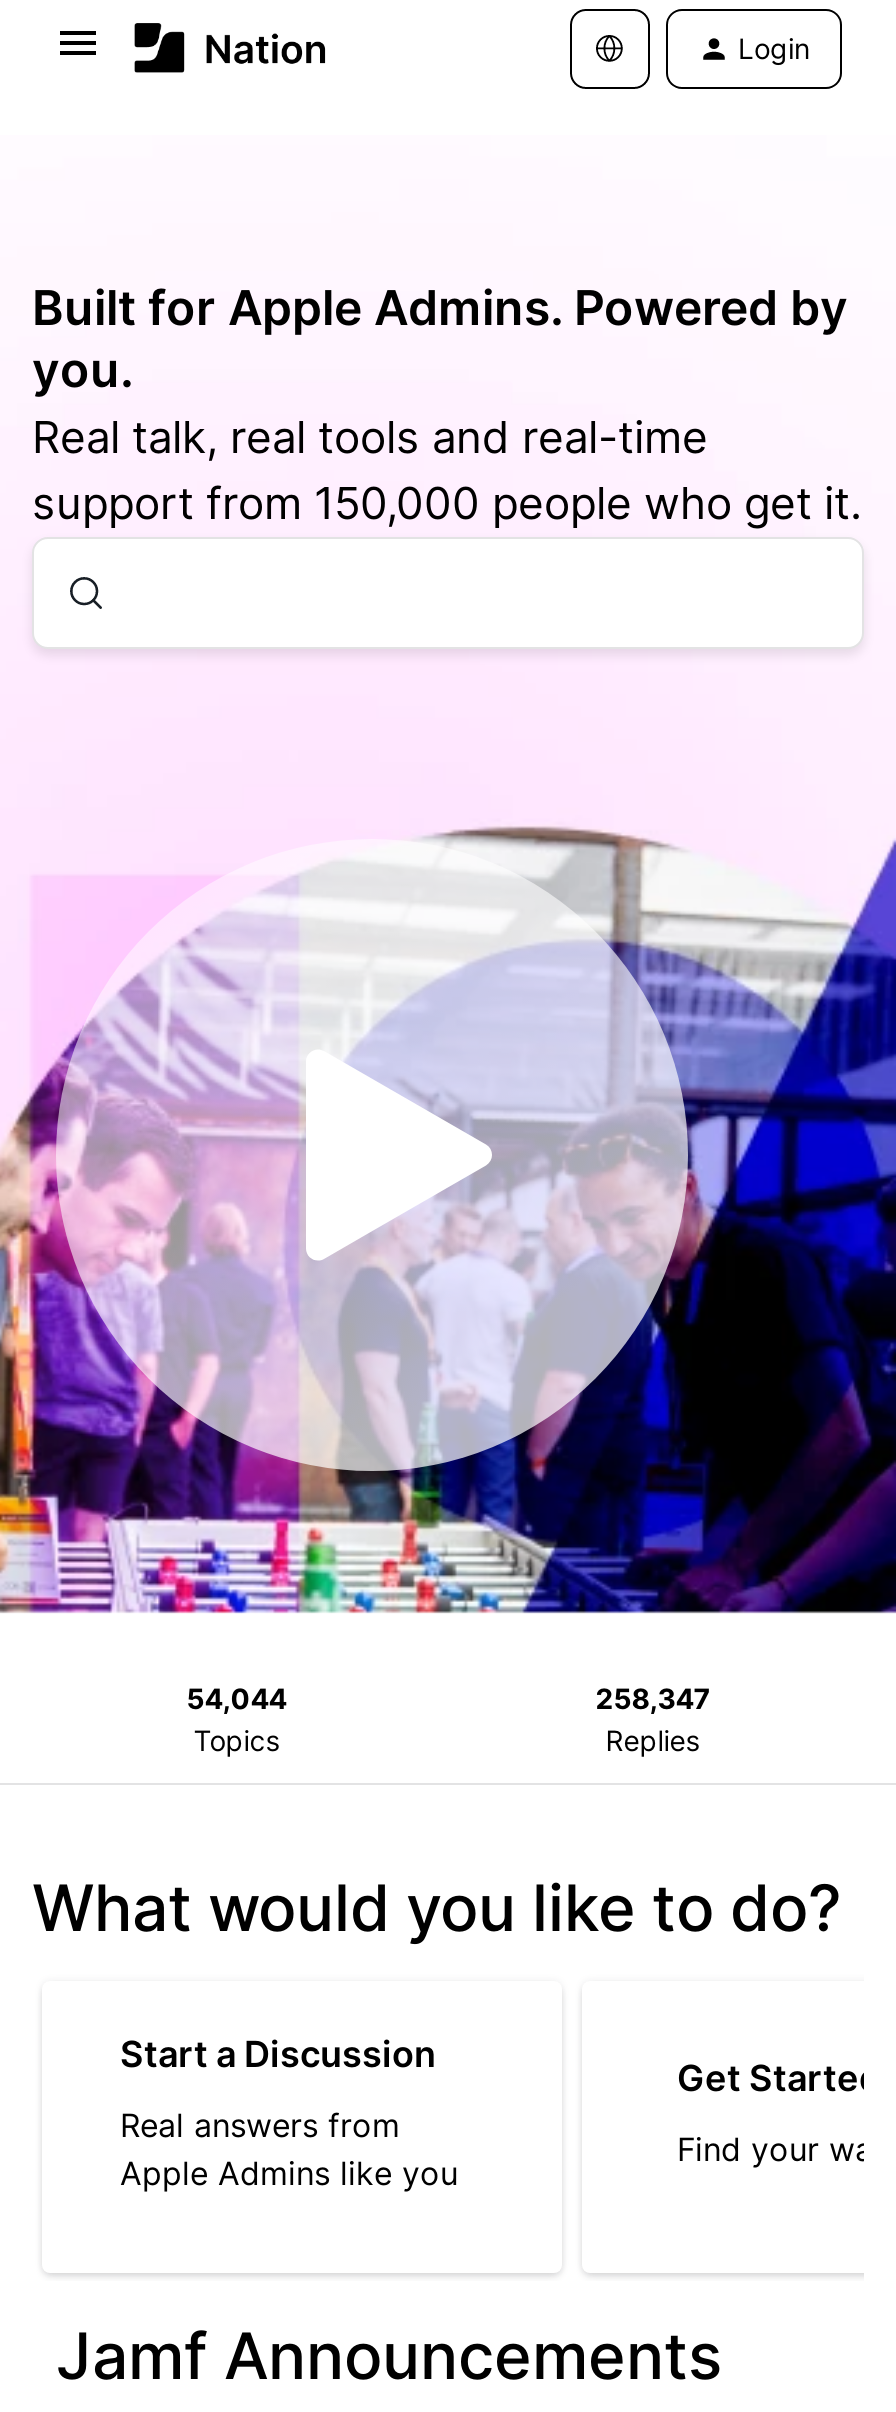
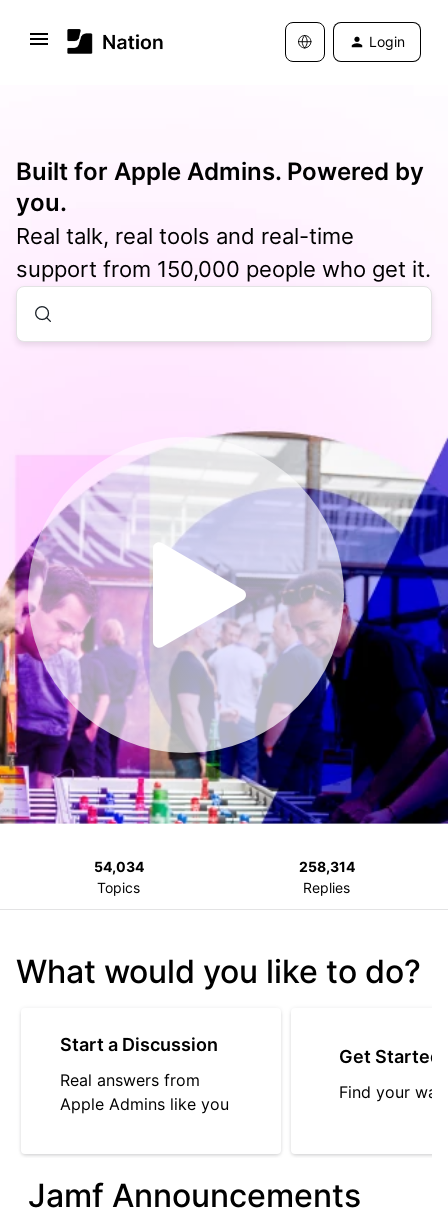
- 54,044
+ 54,034

- 258,347
+ 258,314
